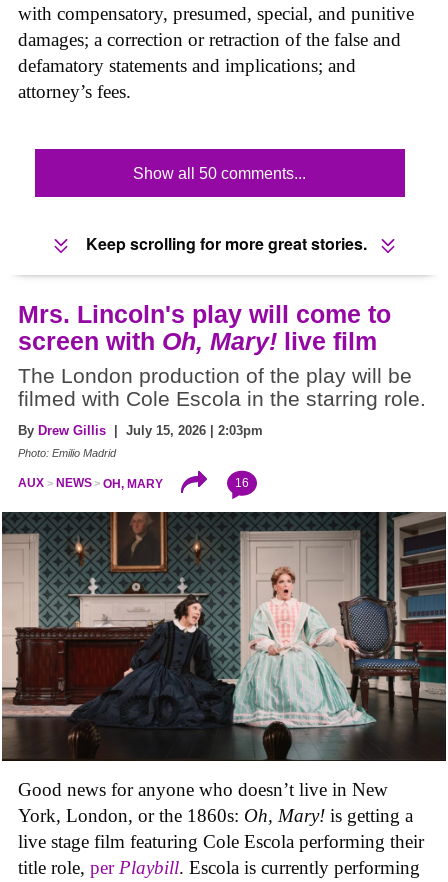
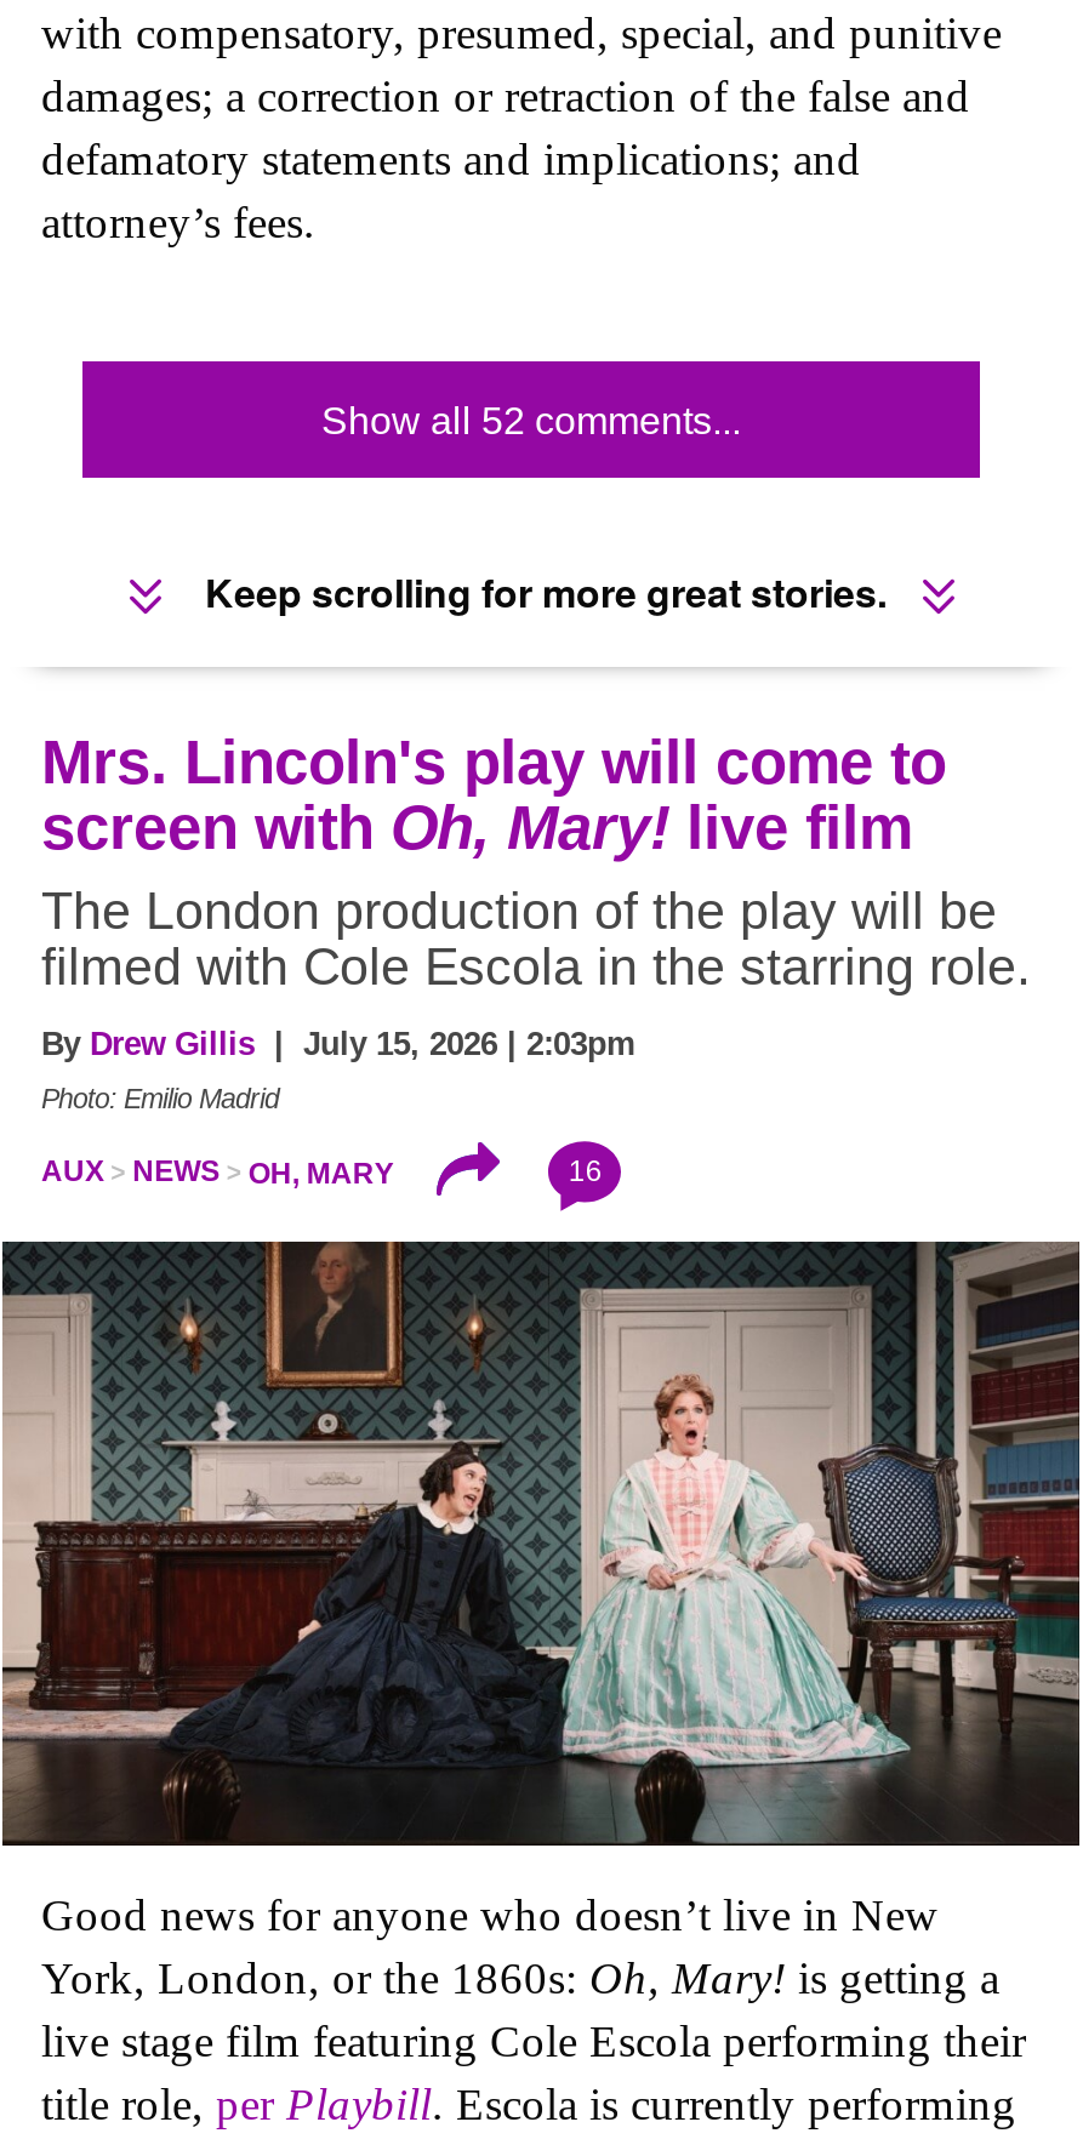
- Show all 50 comments...
+ Show all 52 comments...
